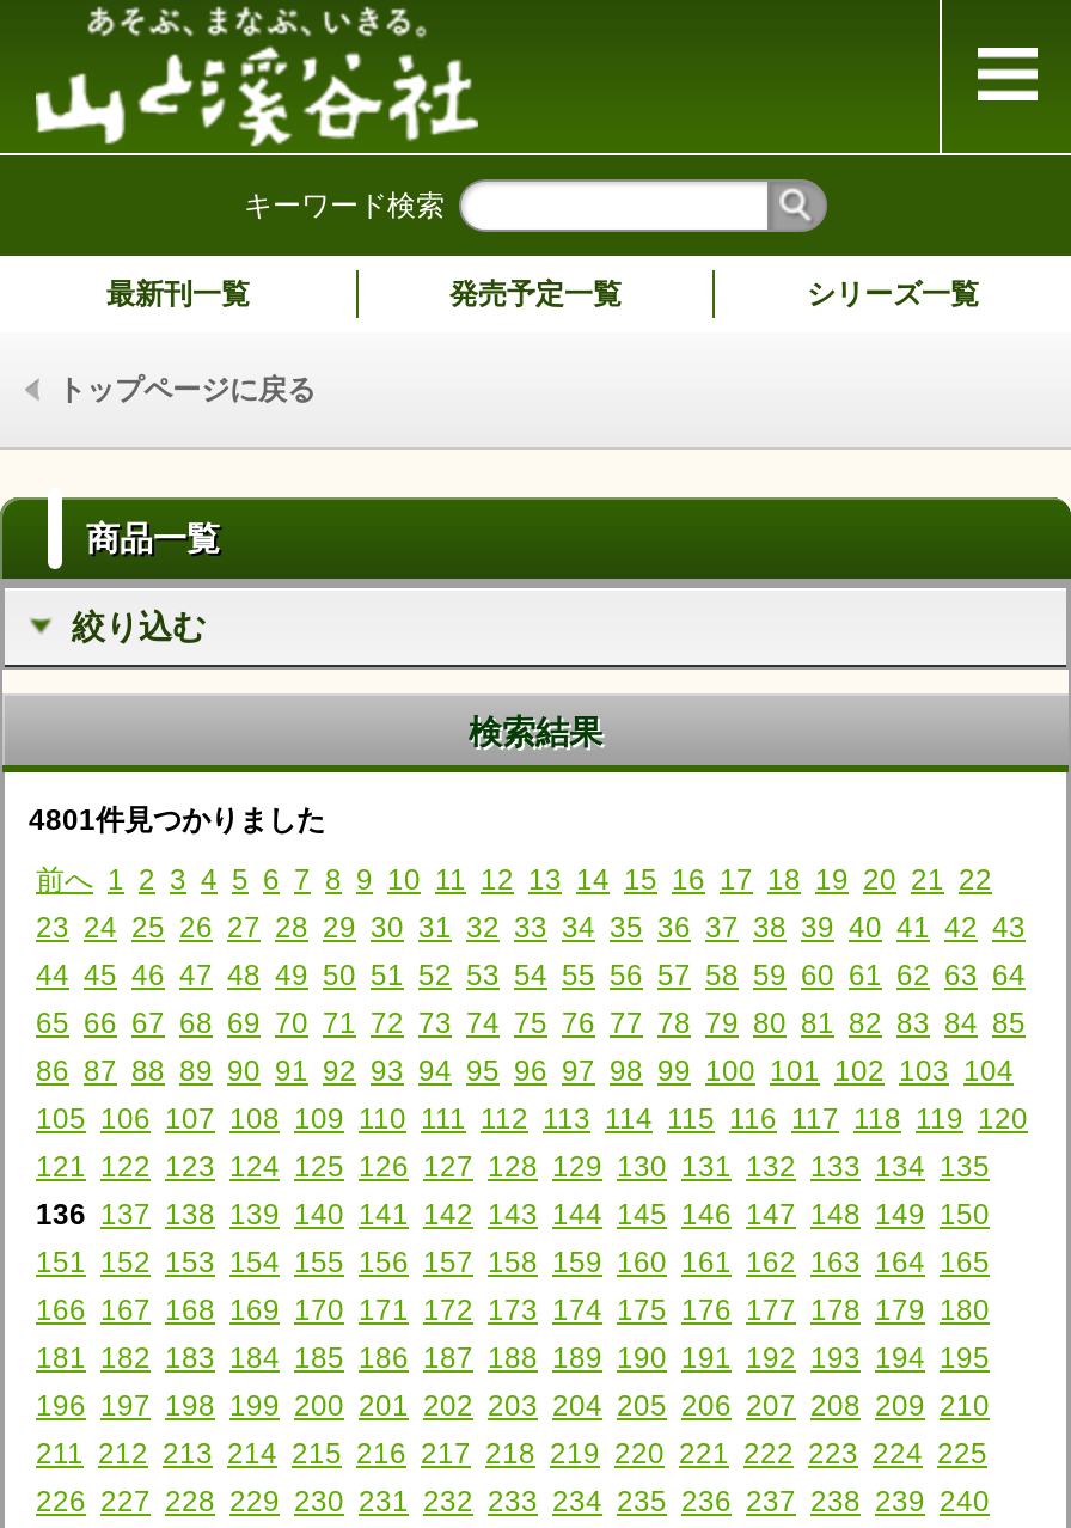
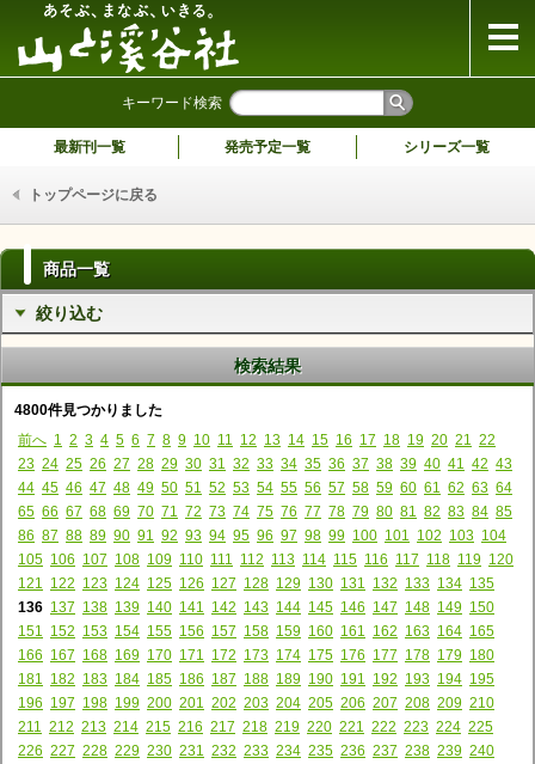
- 4801件見つかりました
+ 4800件見つかりました
